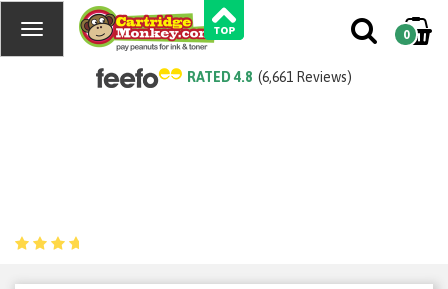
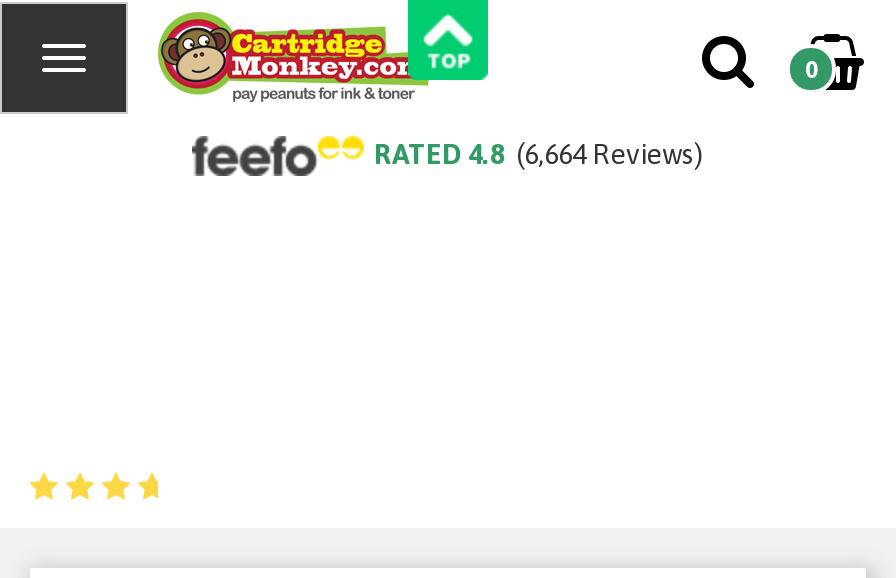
- RATED 4.8 (6,661 Reviews)
+ RATED 4.8 (6,664 Reviews)
